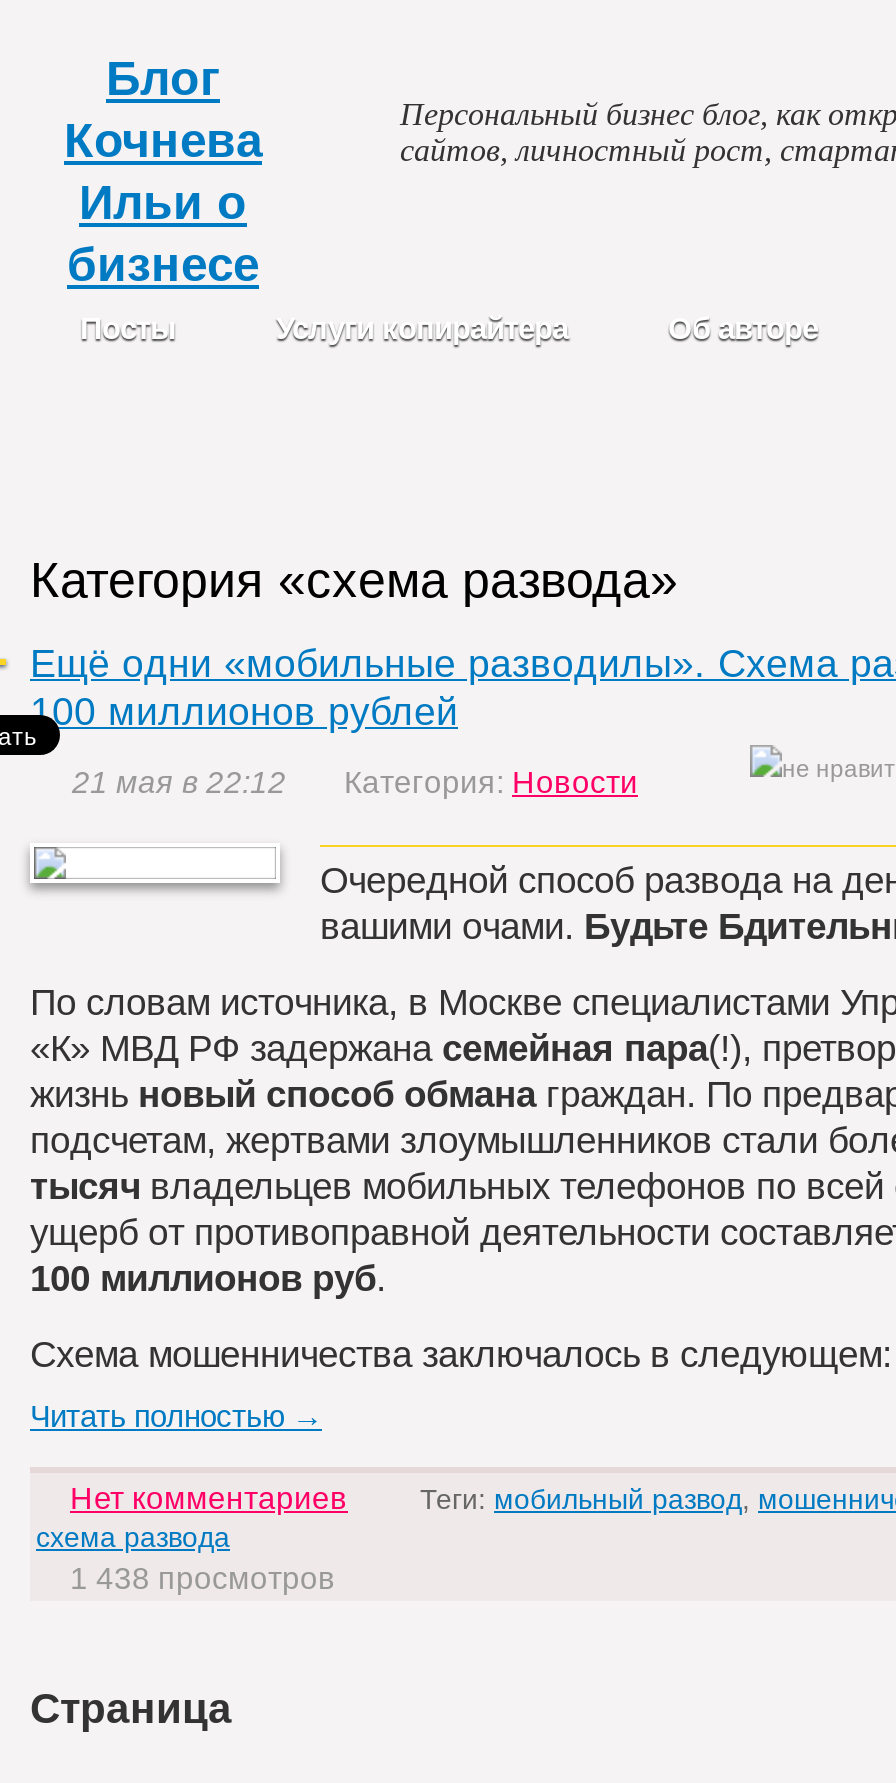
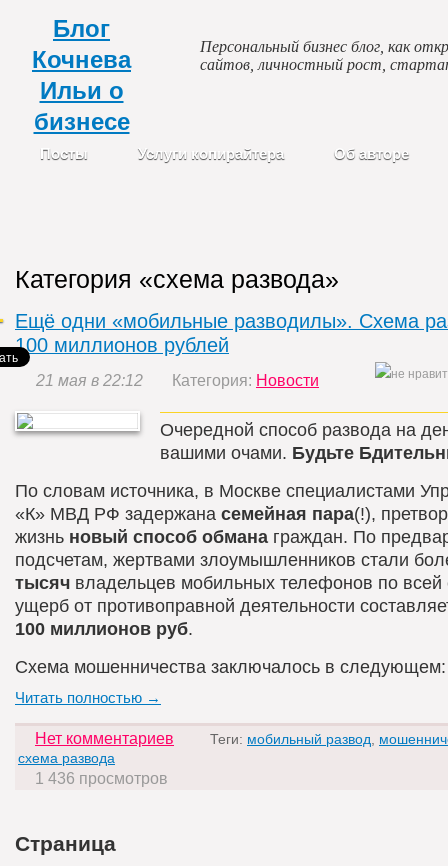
- 1 438 просмотров
+ 1 436 просмотров
